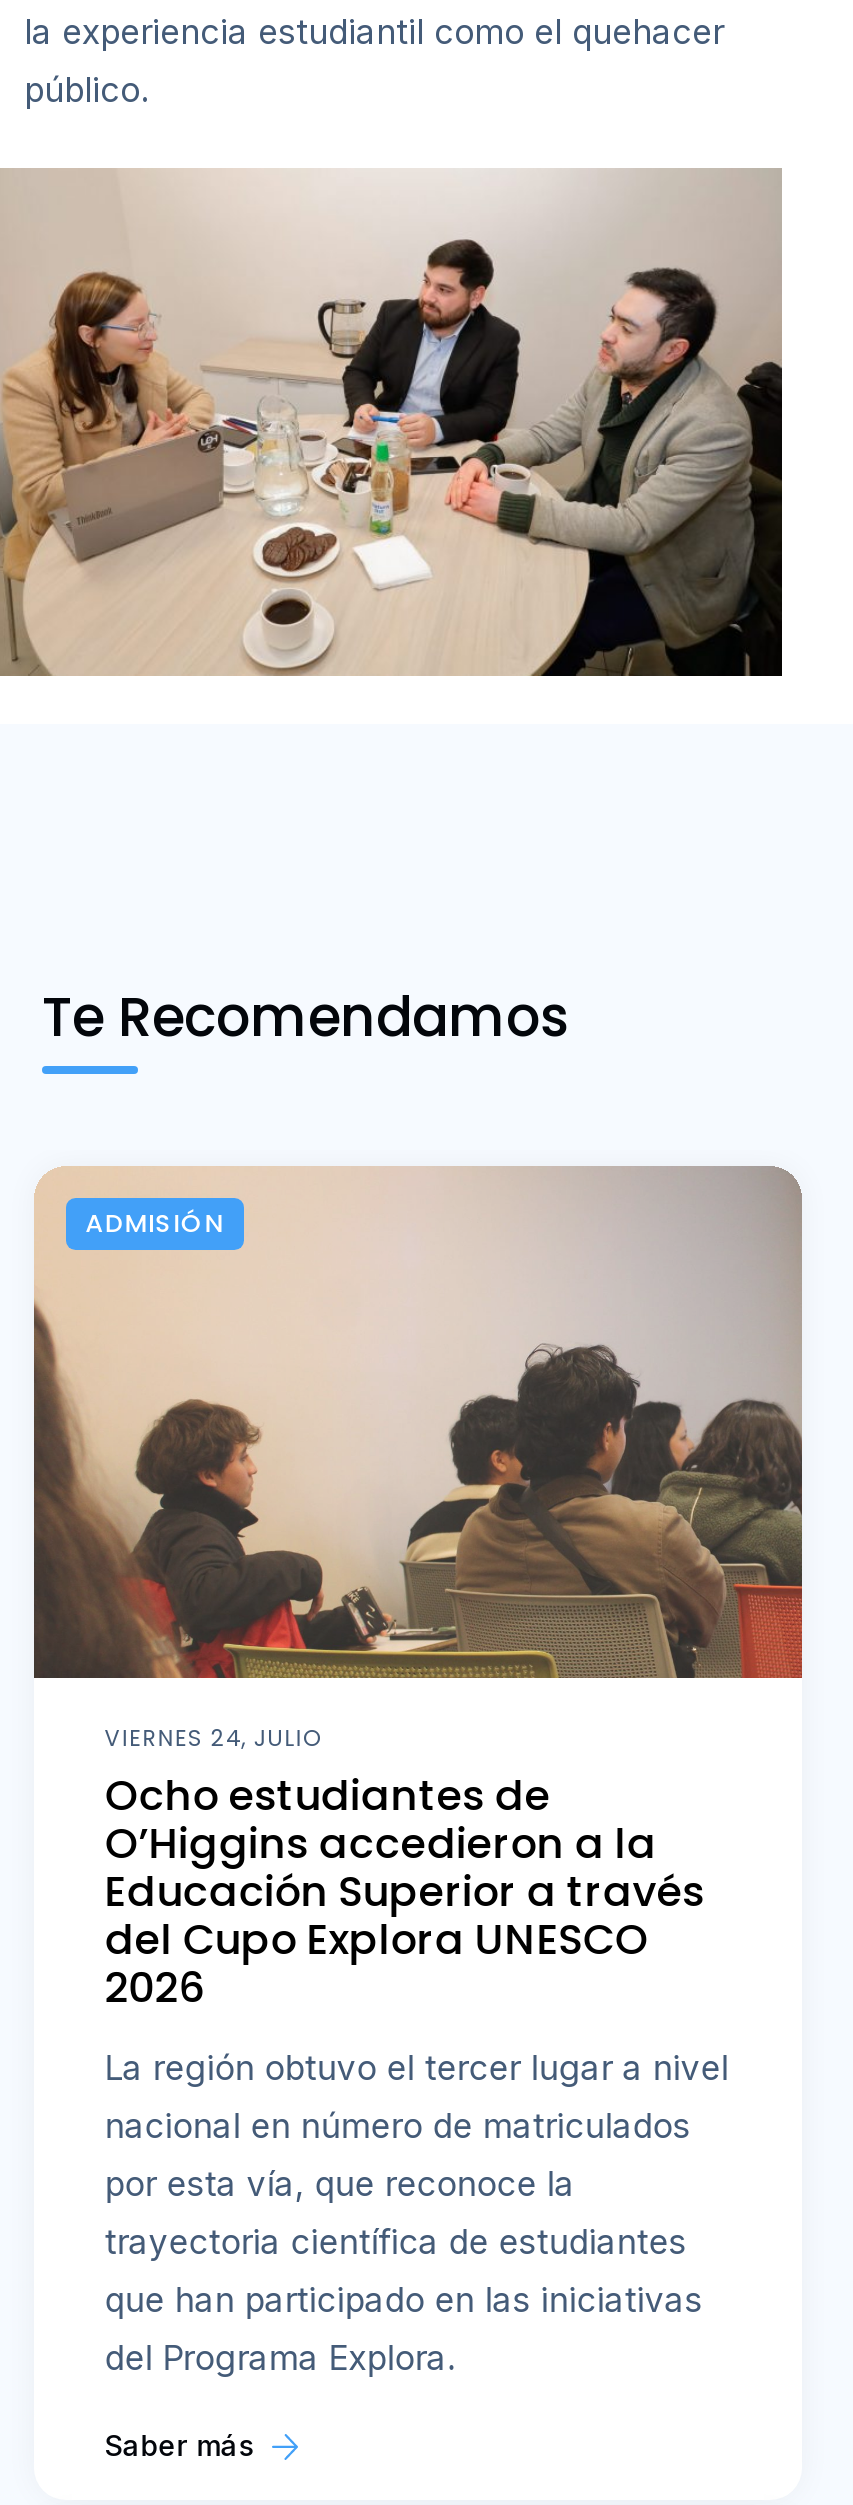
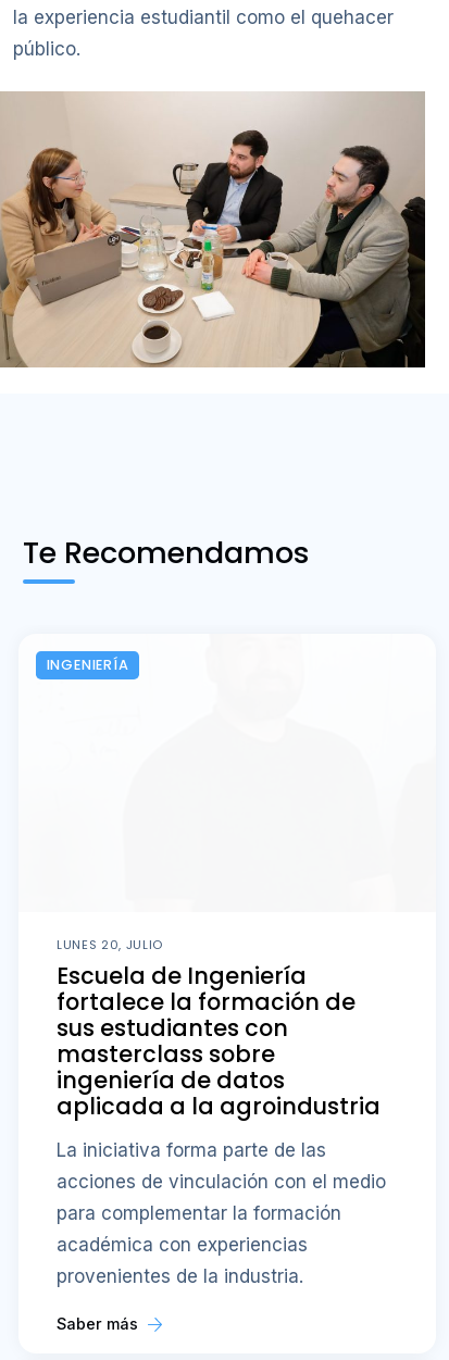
- [image]

- ADMISIÓN
+ INGENIERÍA

- VIERNES 24, JULIO
- Ocho estudiantes de
- O’Higgins accedieron a la
- Educación Superior a través
- del Cupo Explora UNESCO
- 2026
+ LUNES 20, JULIO
+ Escuela de Ingeniería
+ fortalece la formación de
+ sus estudiantes con
+ masterclass sobre
+ ingeniería de datos
+ aplicada a la agroindustria

- La región obtuvo el tercer lugar a nivel
- nacional en número de matriculados
- por esta vía, que reconoce la
- trayectoria científica de estudiantes
- que han participado en las iniciativas
- del Programa Explora.
+ La iniciativa forma parte de las
+ acciones de vinculación con el medio
+ para complementar la formación
+ académica con experiencias
+ provenientes de la industria.
